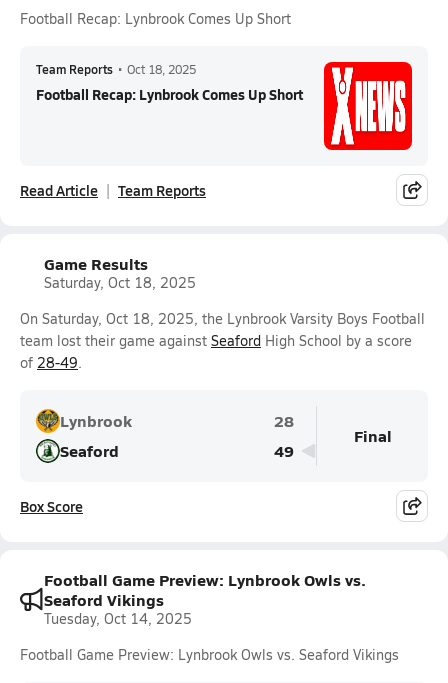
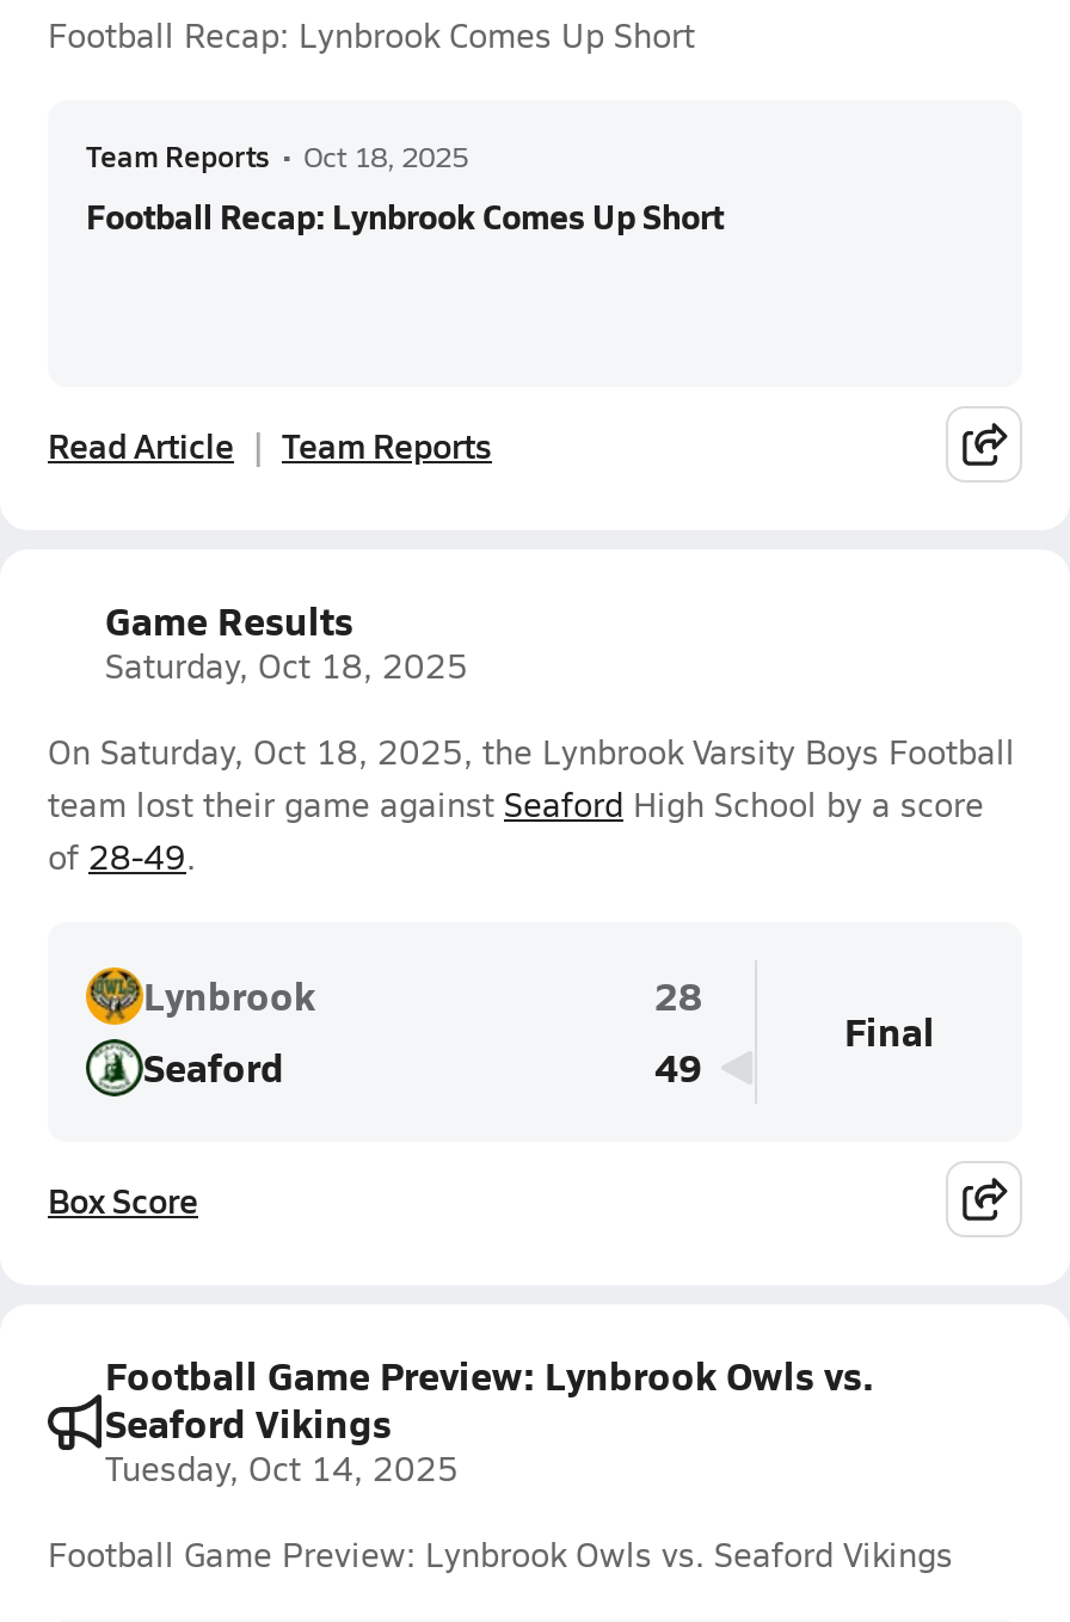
- [image]
